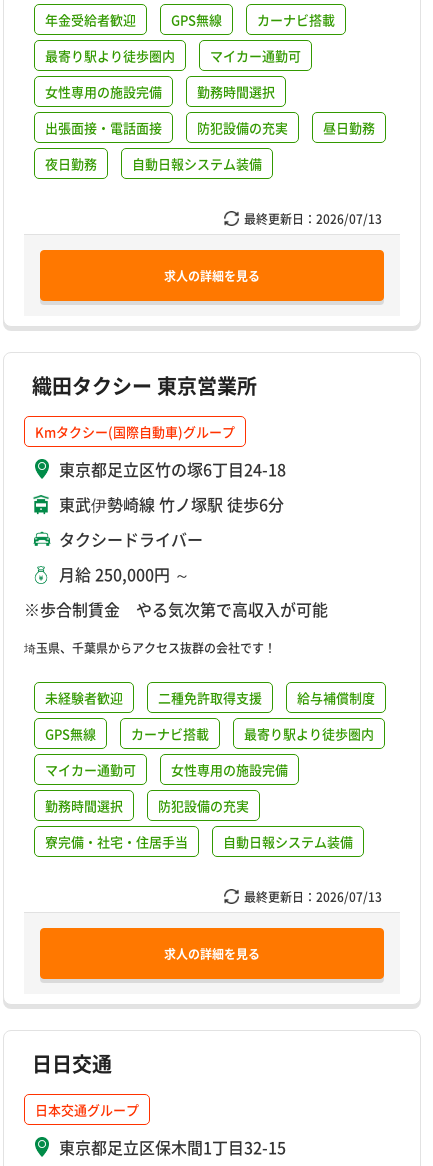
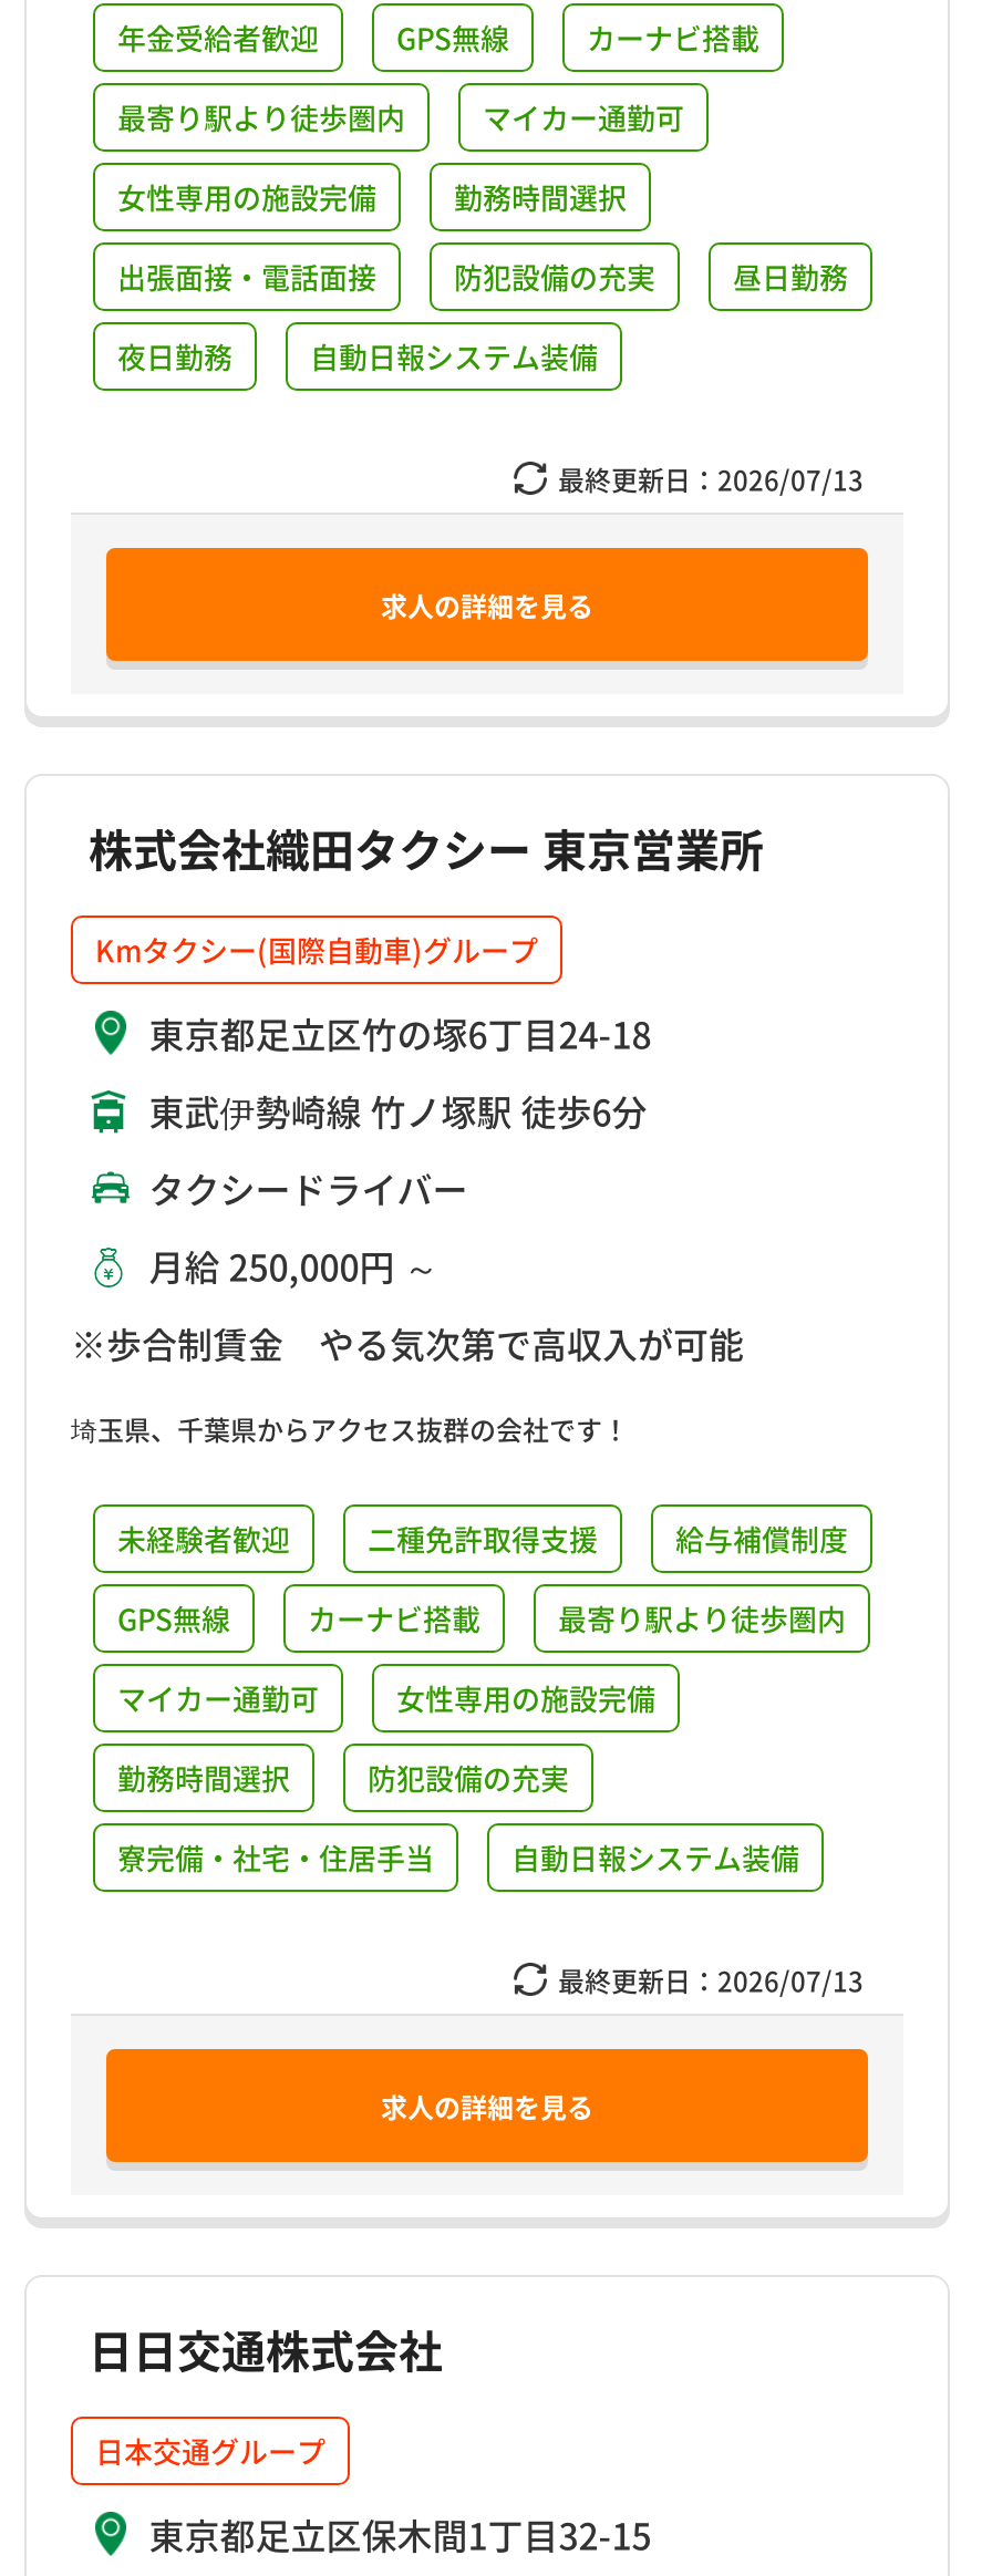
- 織田タクシー 東京営業所
+ 株式会社織田タクシー 東京営業所

- 日日交通
+ 日日交通株式会社
